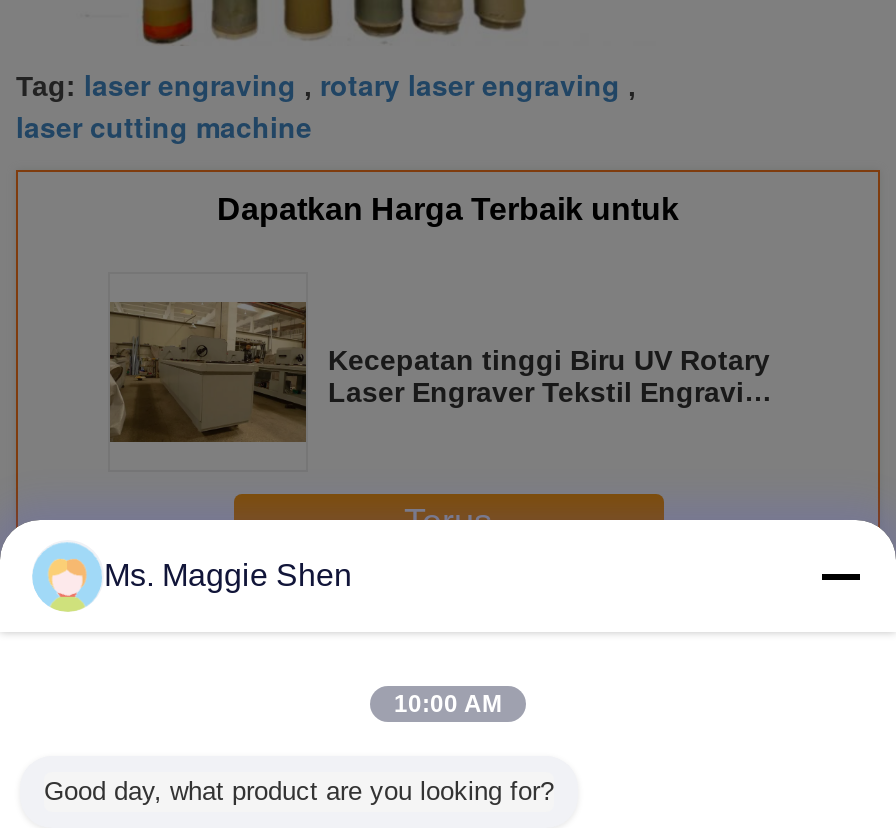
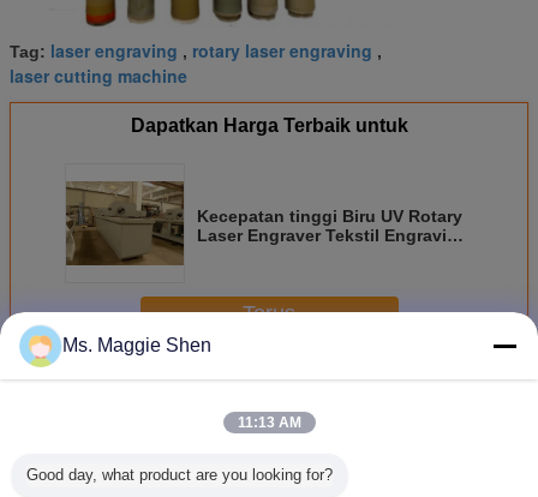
- 10:00 AM
+ 11:13 AM
